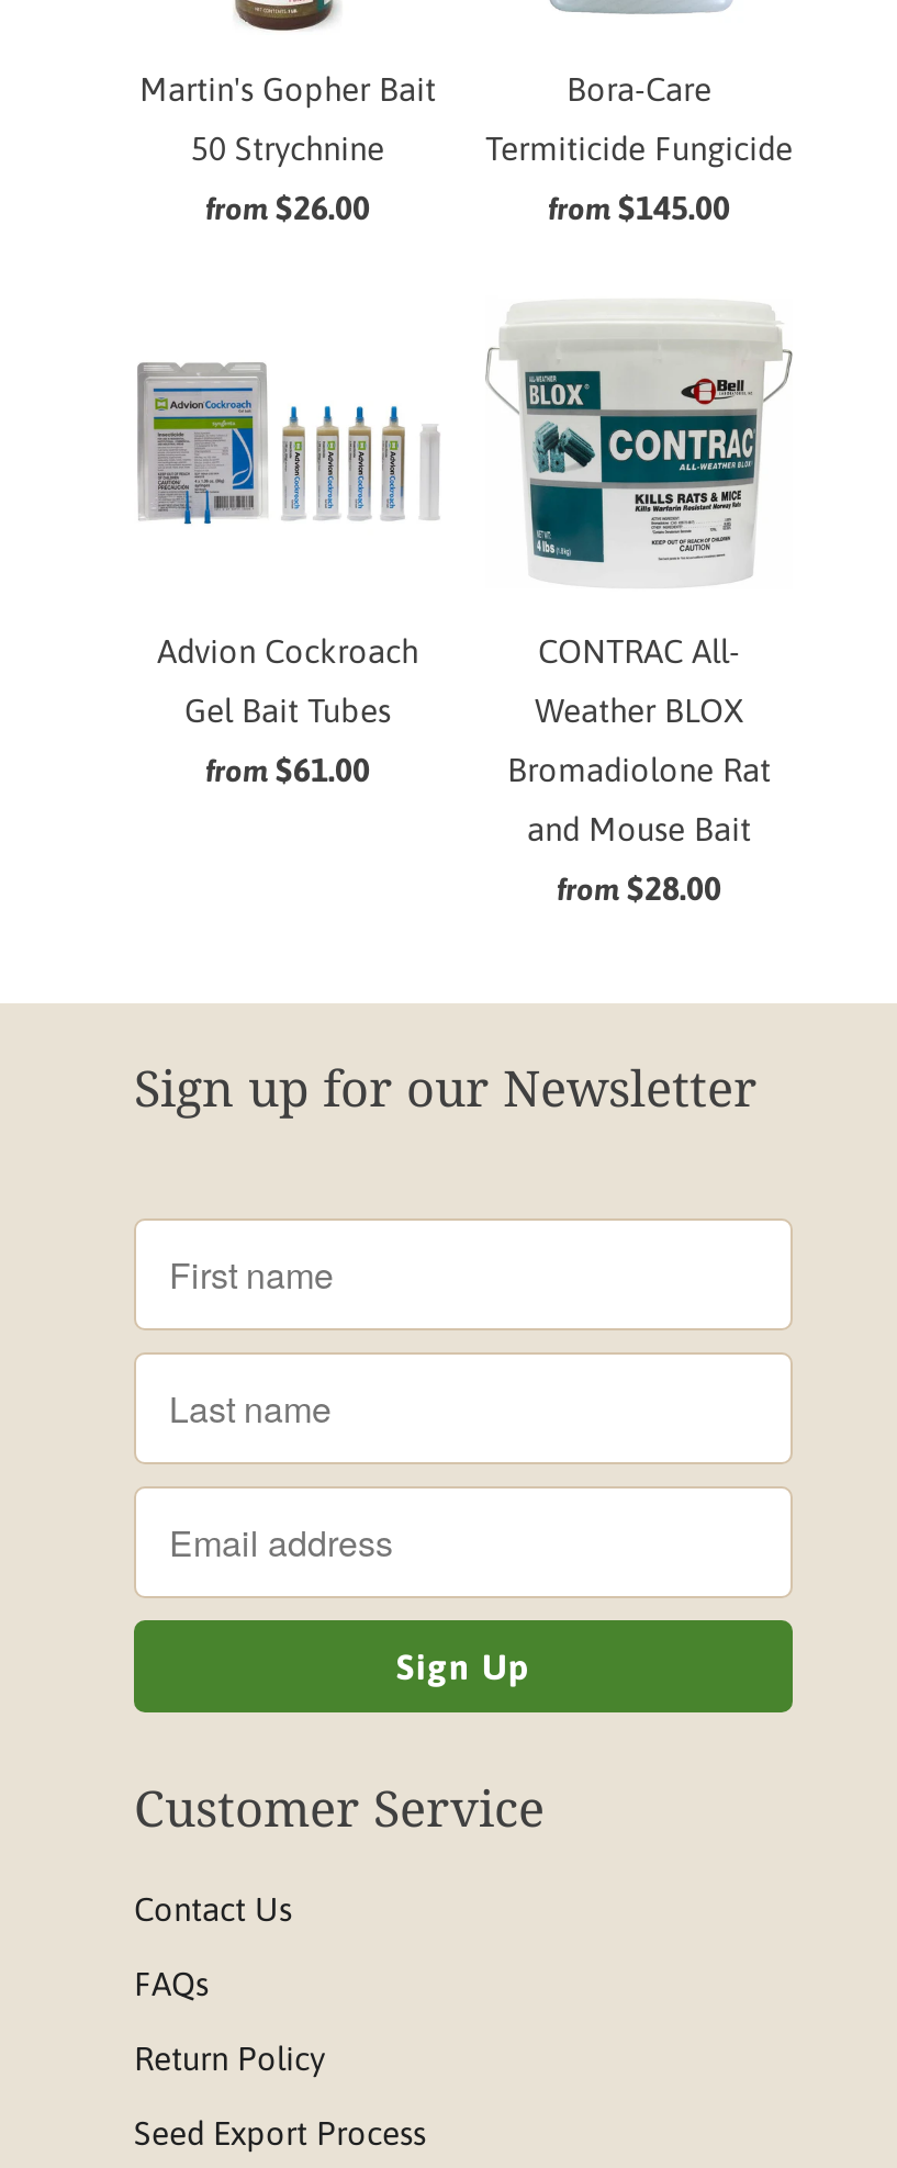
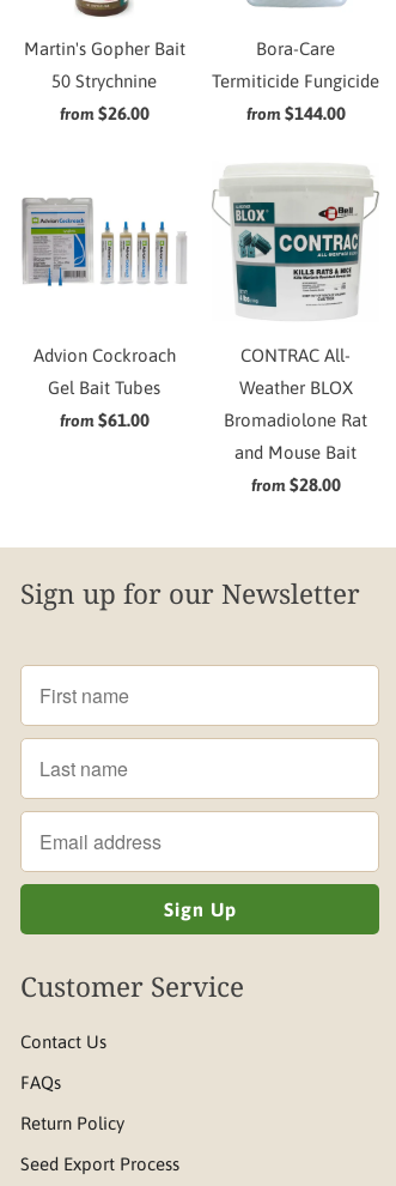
- from $145.00
+ from $144.00
